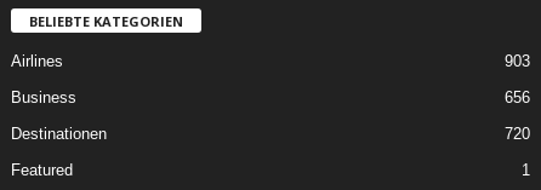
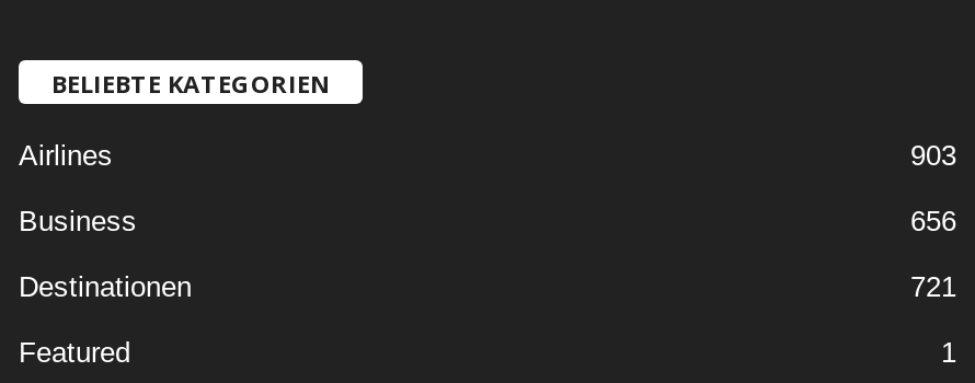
- 720
+ 721
